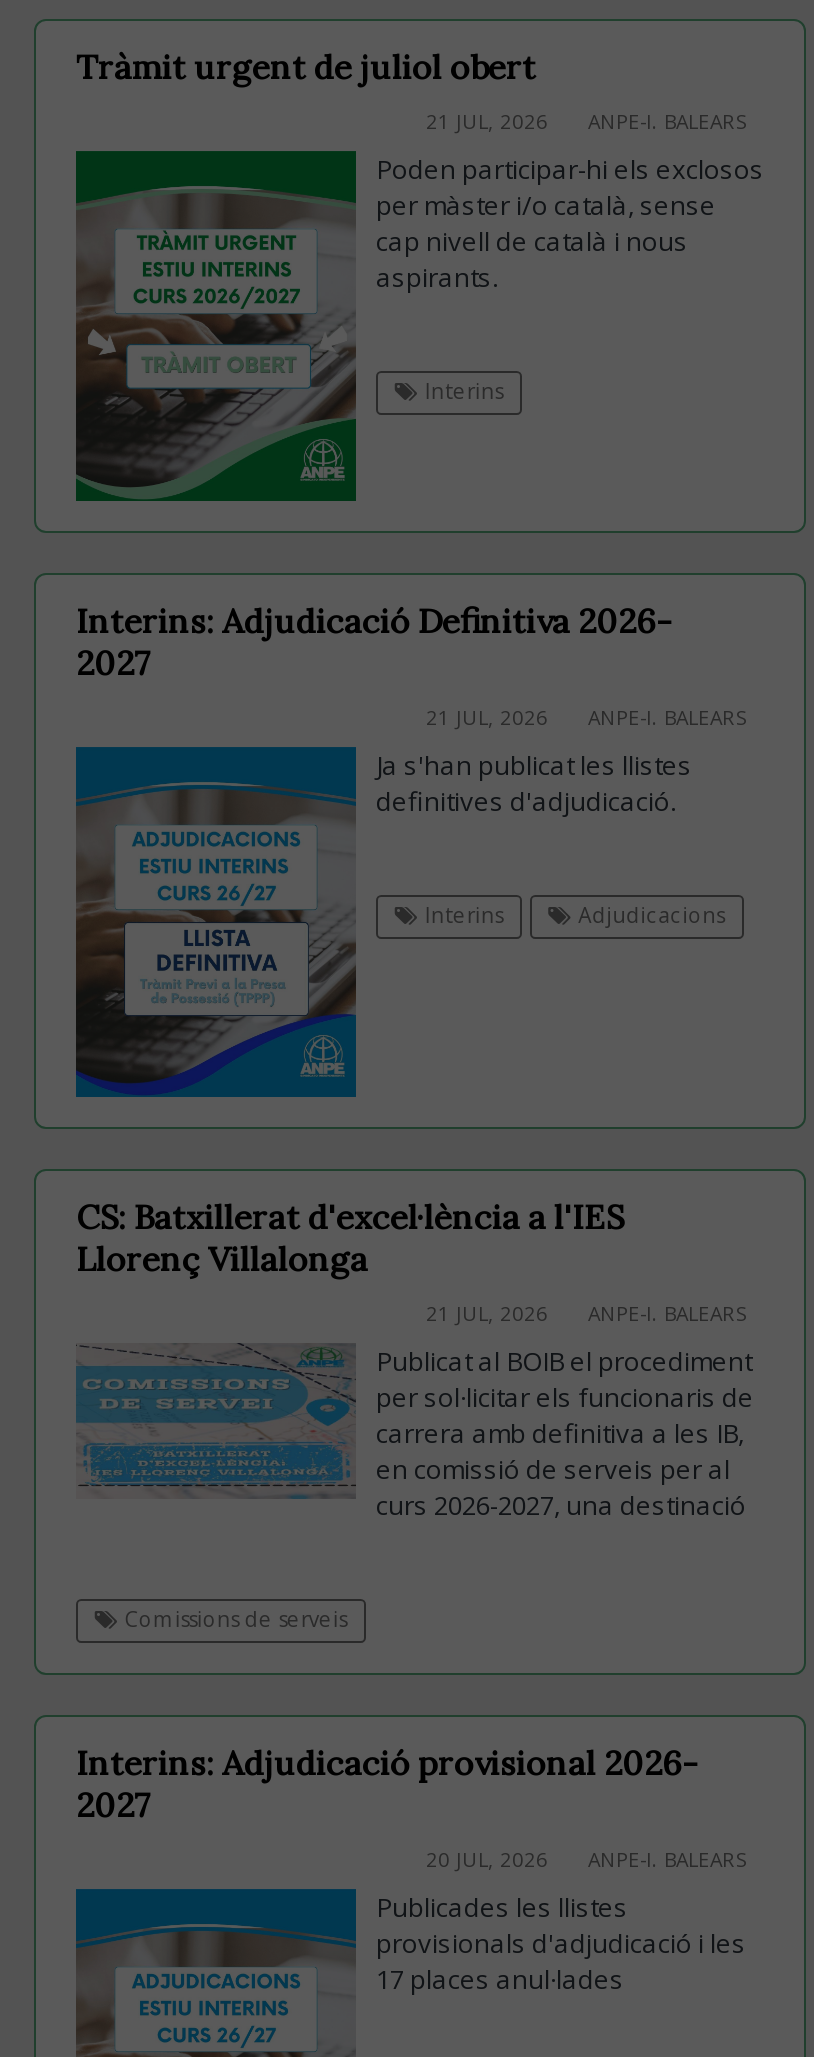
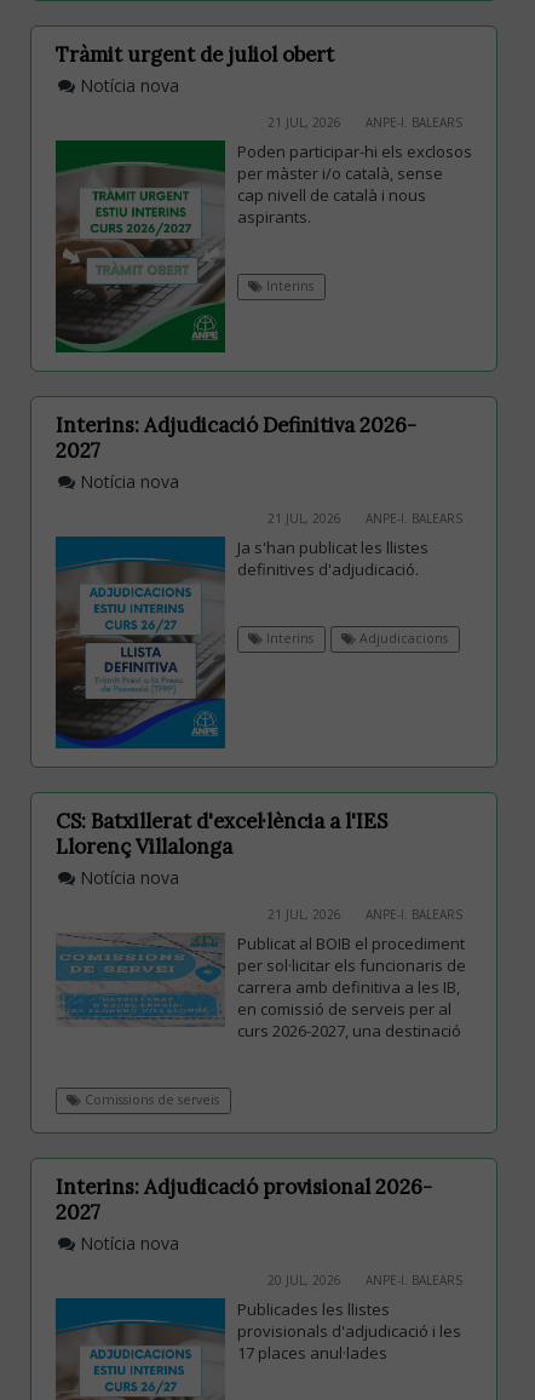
+ Notícia nova

+ Notícia nova

+ Notícia nova

+ Notícia nova
